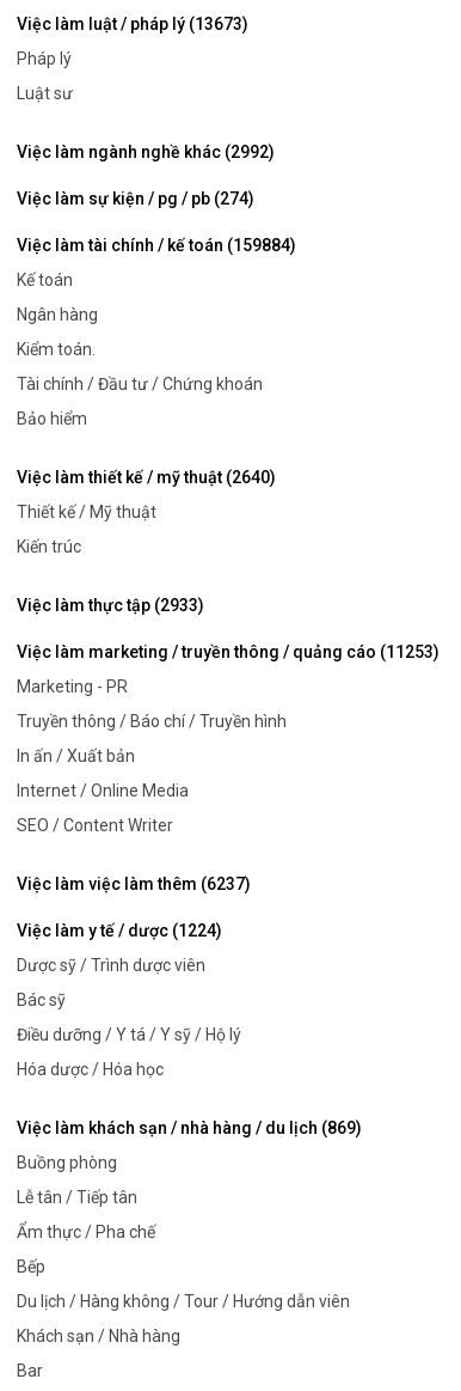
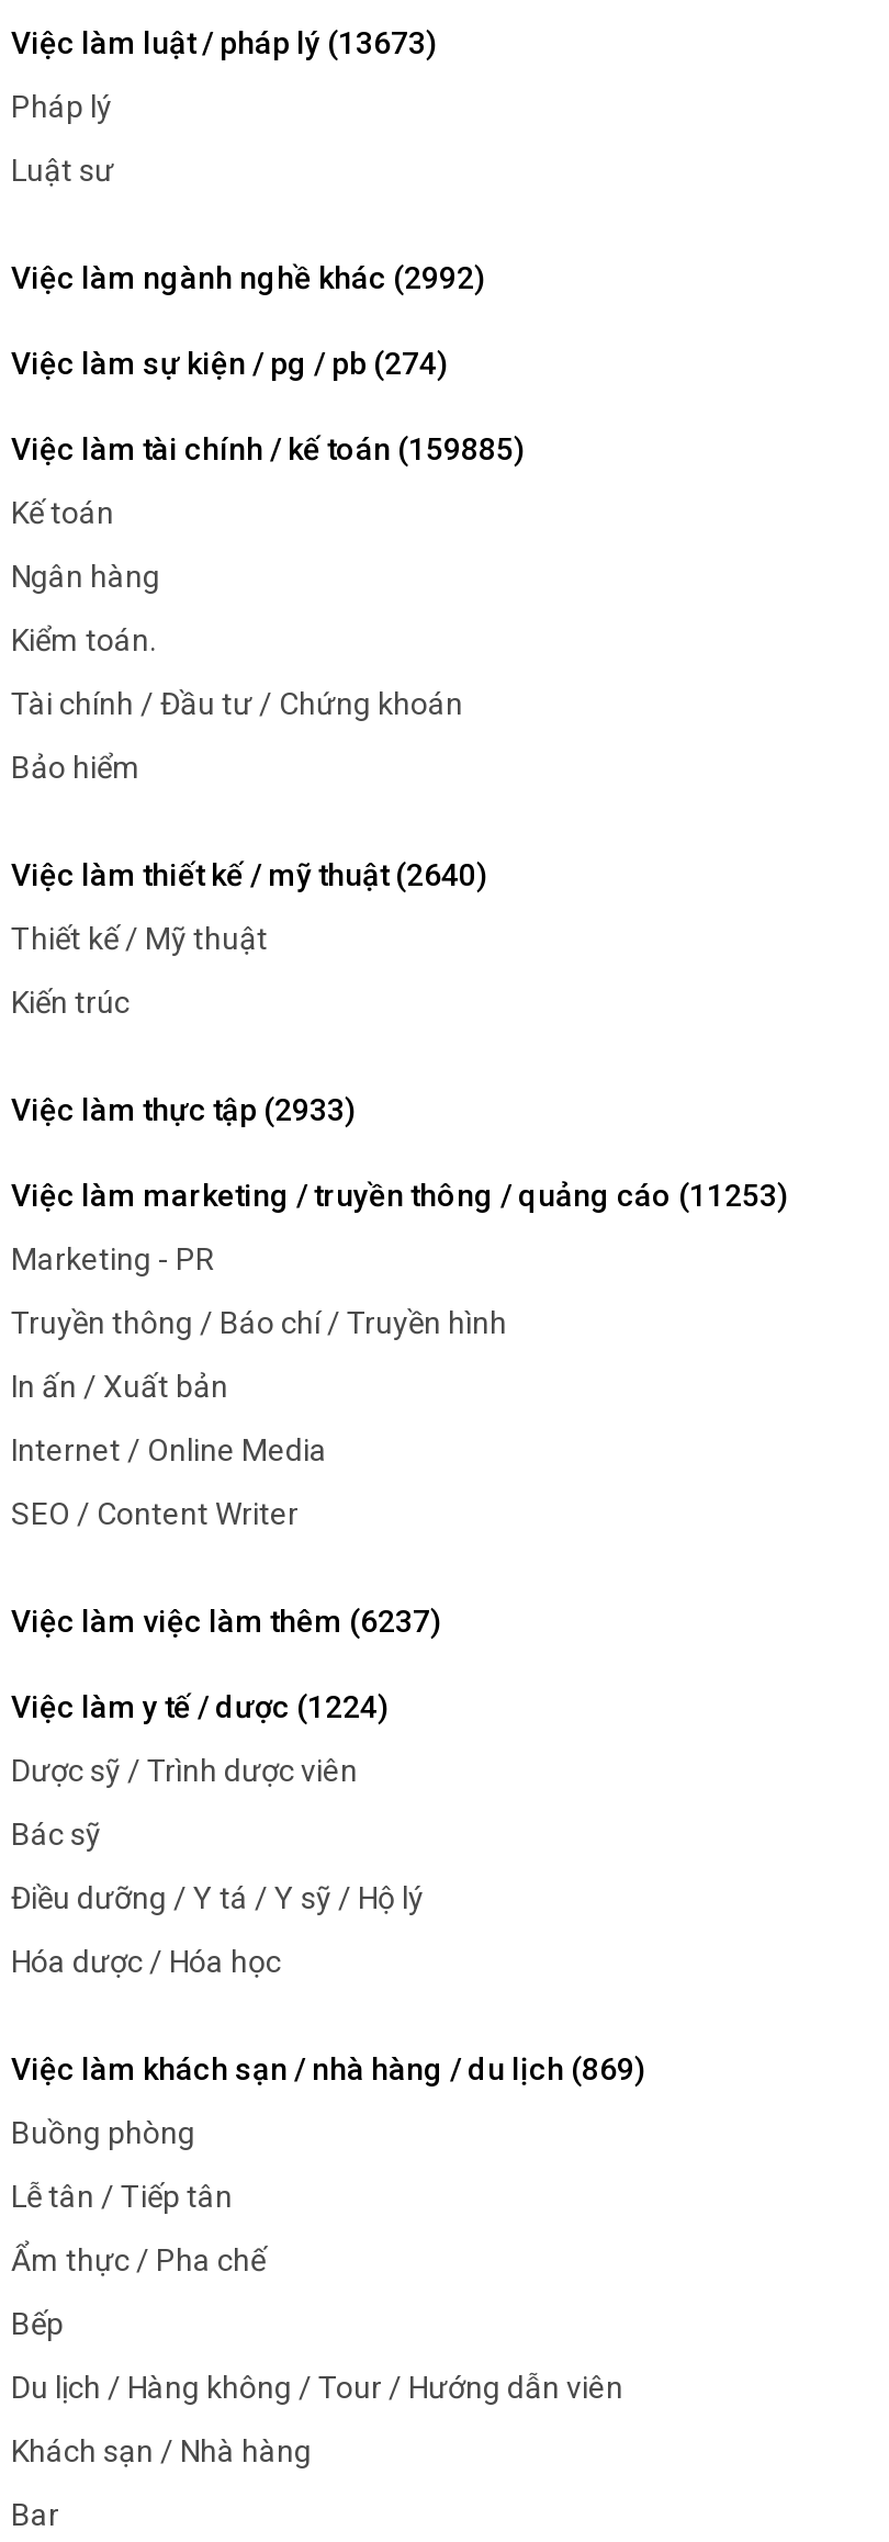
- Việc làm tài chính / kế toán (159884)
+ Việc làm tài chính / kế toán (159885)
